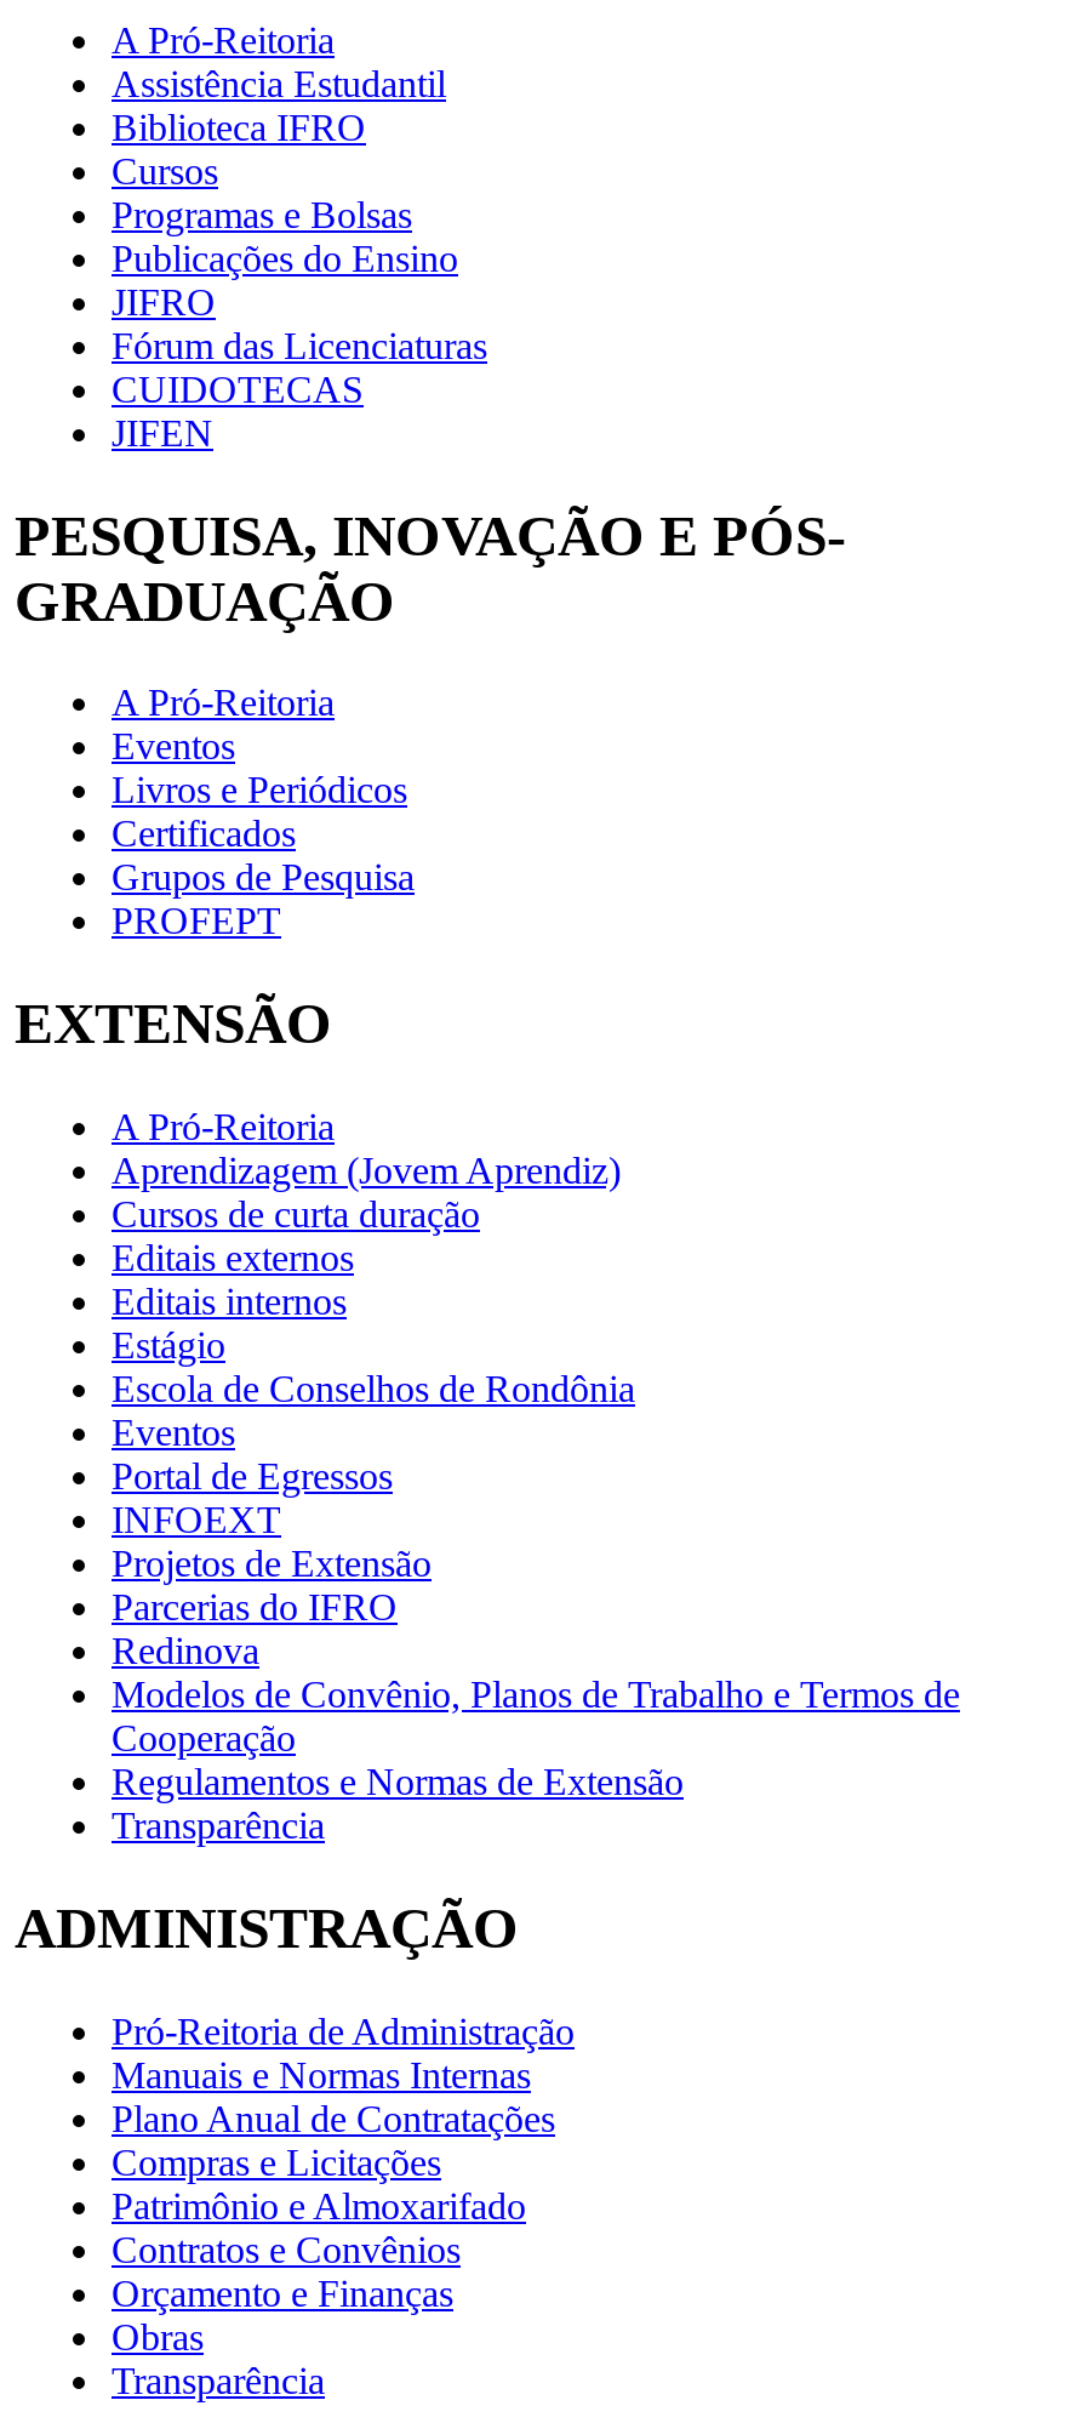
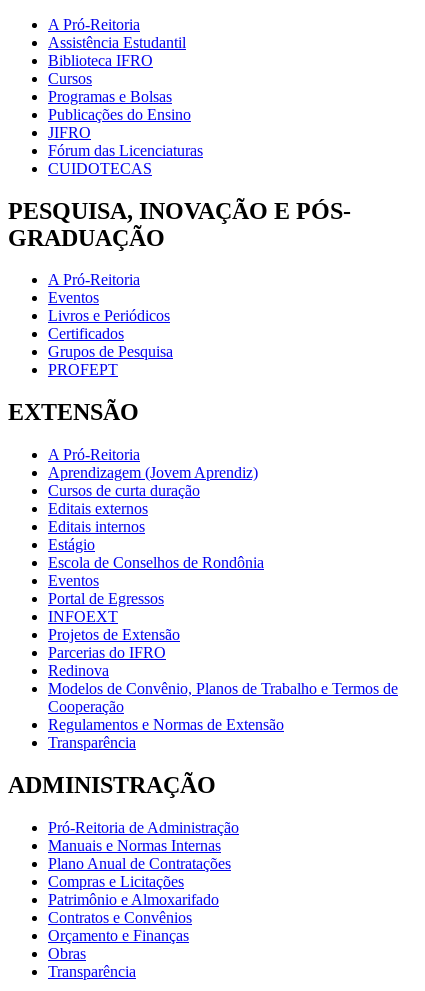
- JIFEN
